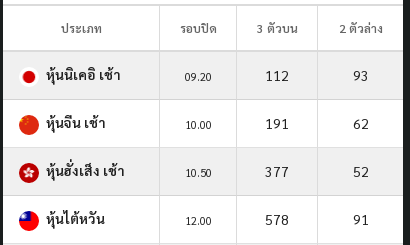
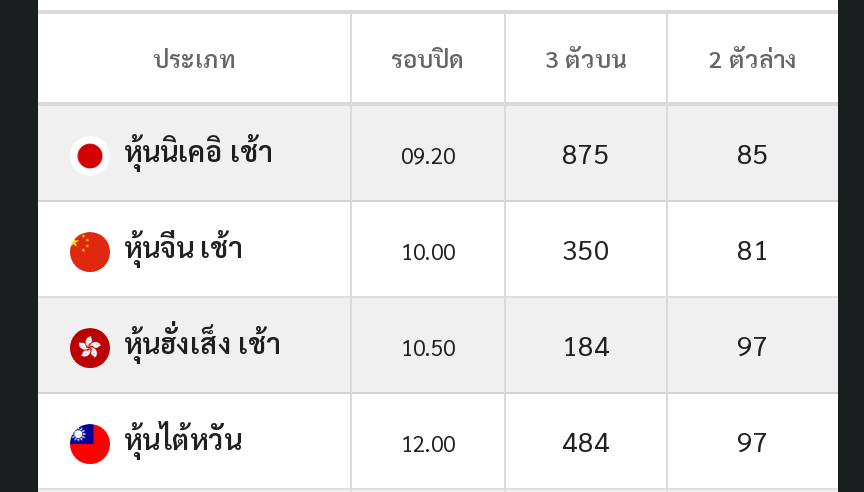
- 112
+ 875

- 93
+ 85

- 191
+ 350

- 62
+ 81

- 377
+ 184

- 52
+ 97

- 578
+ 484

- 91
+ 97
